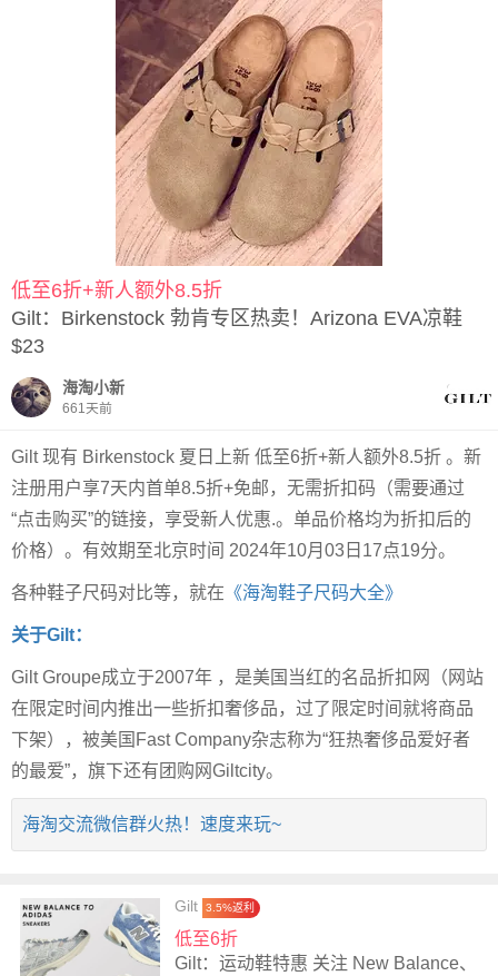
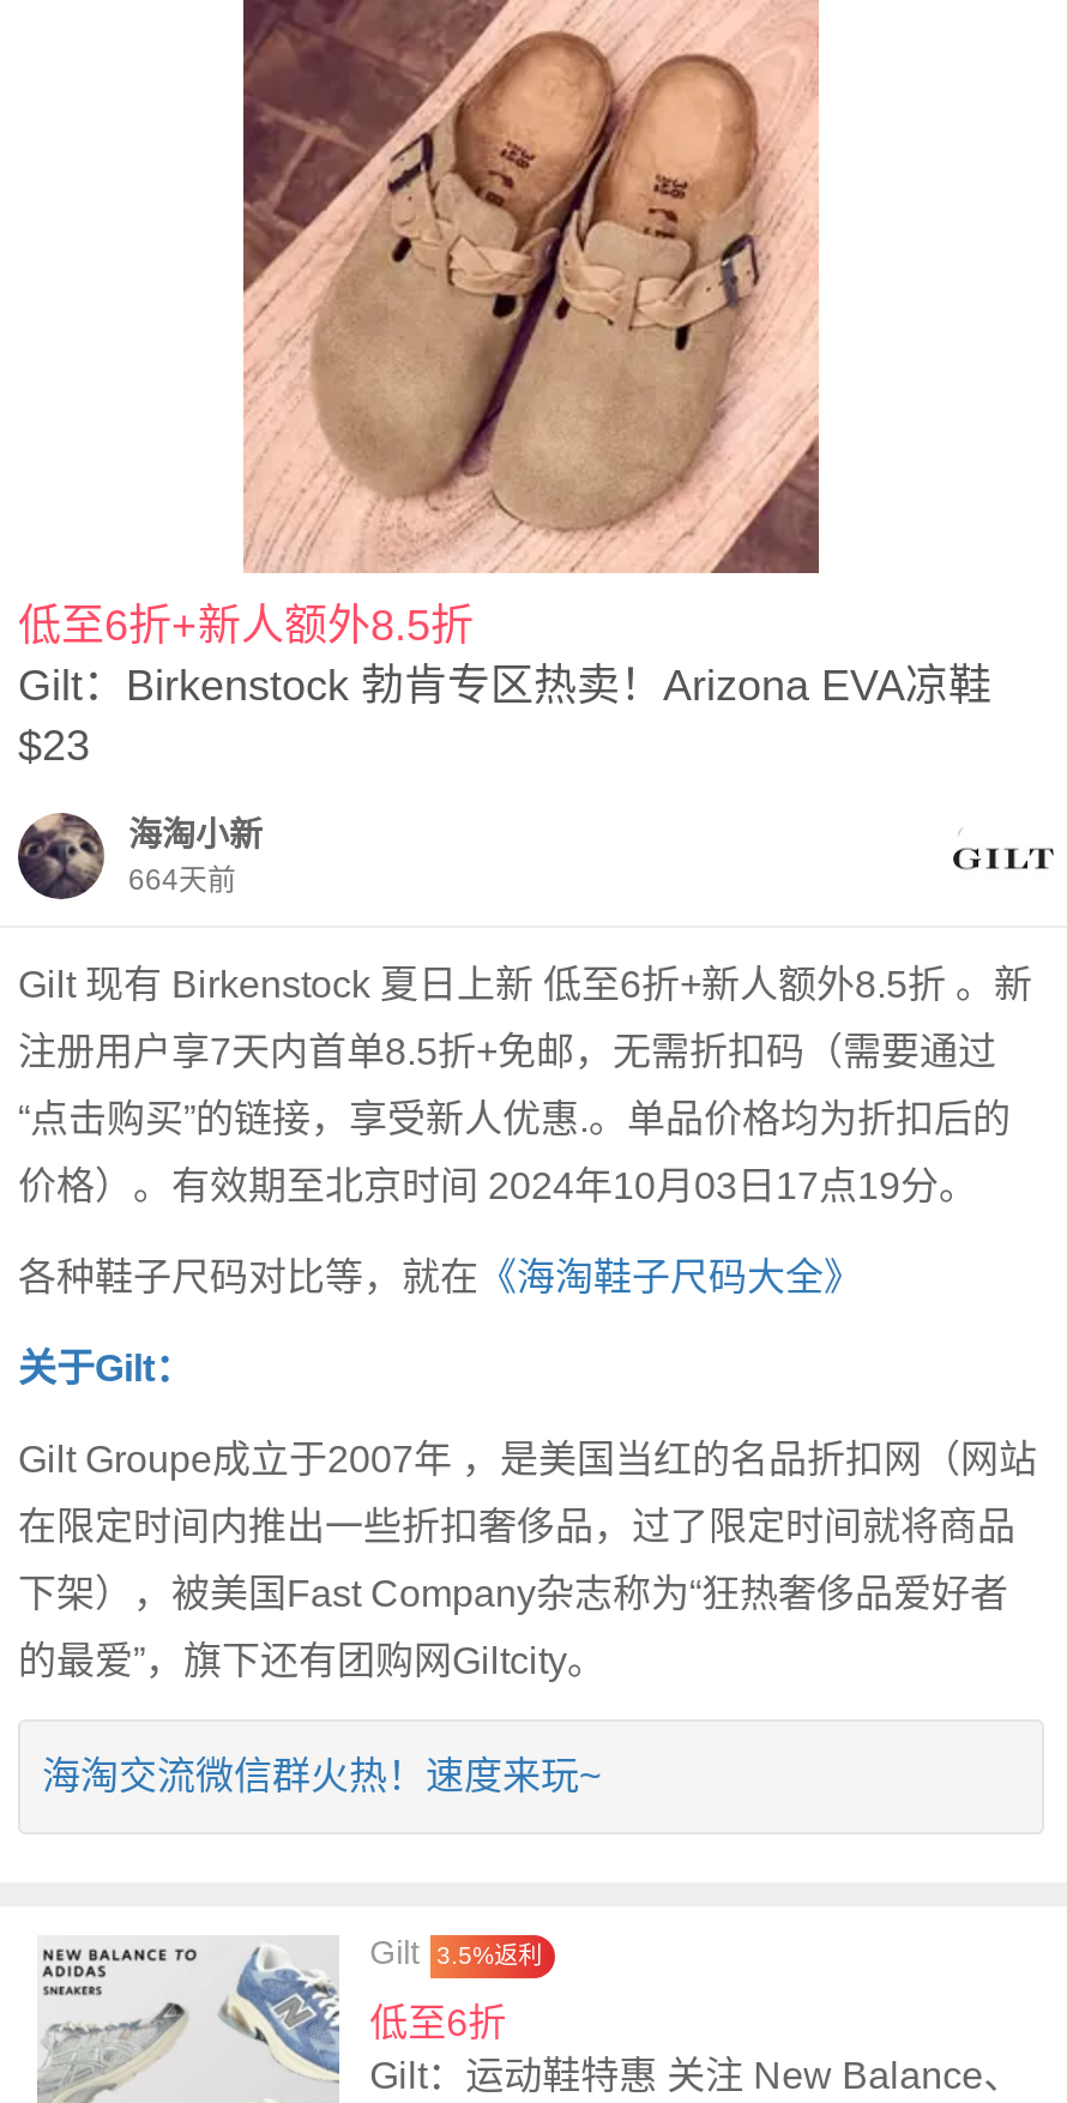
- 661天前
+ 664天前
